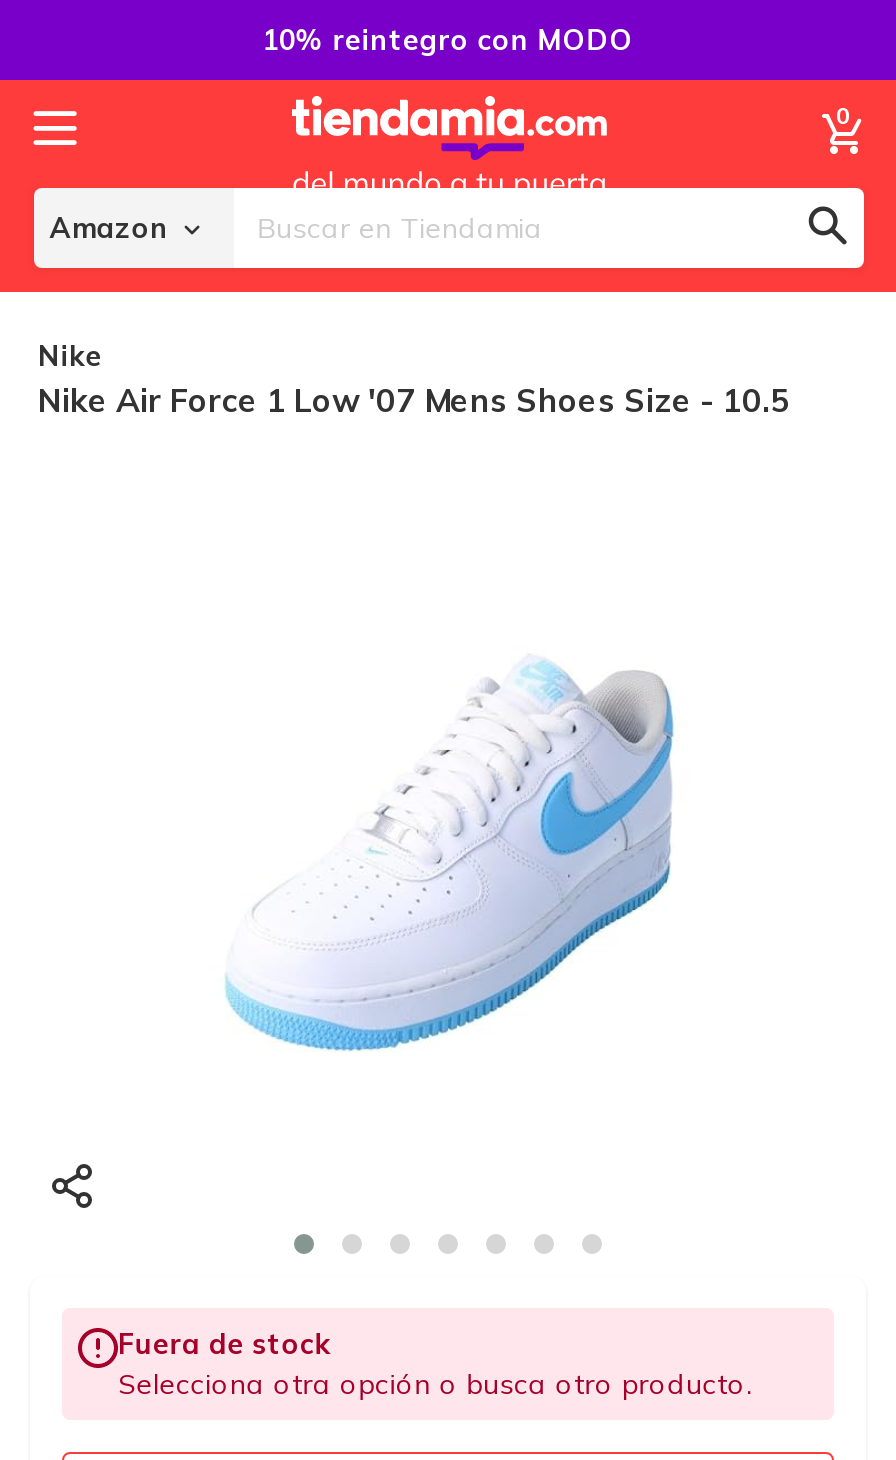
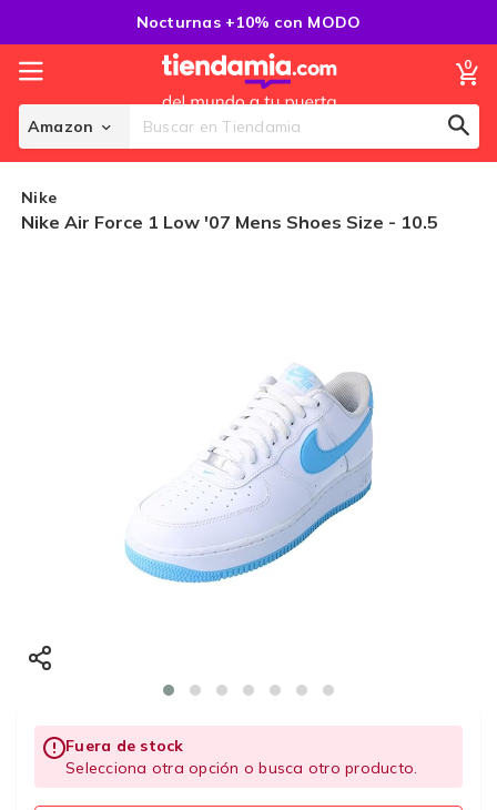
- 10% reintegro con MODO
+ Nocturnas +10% con MODO
